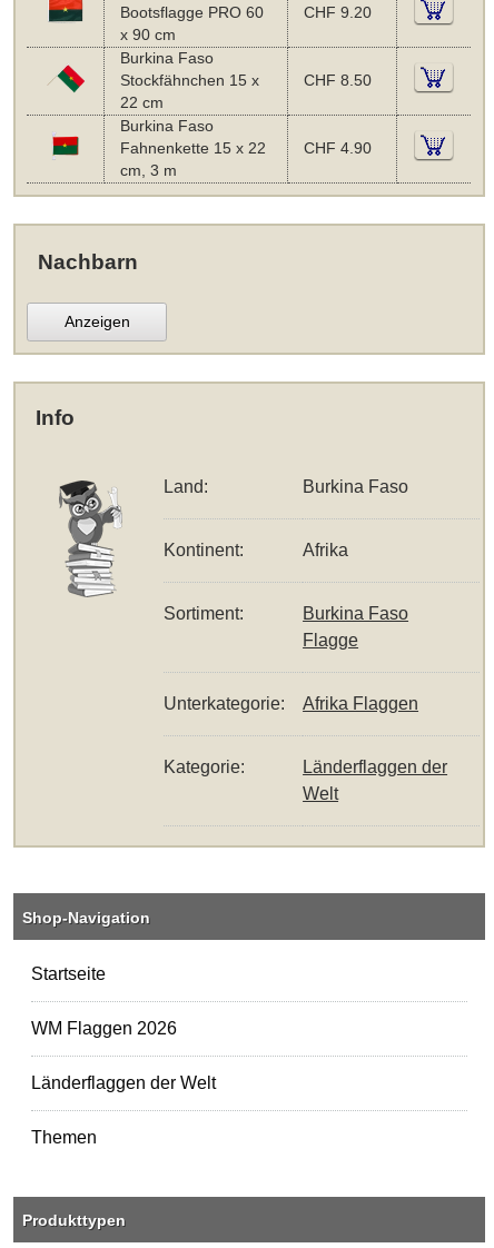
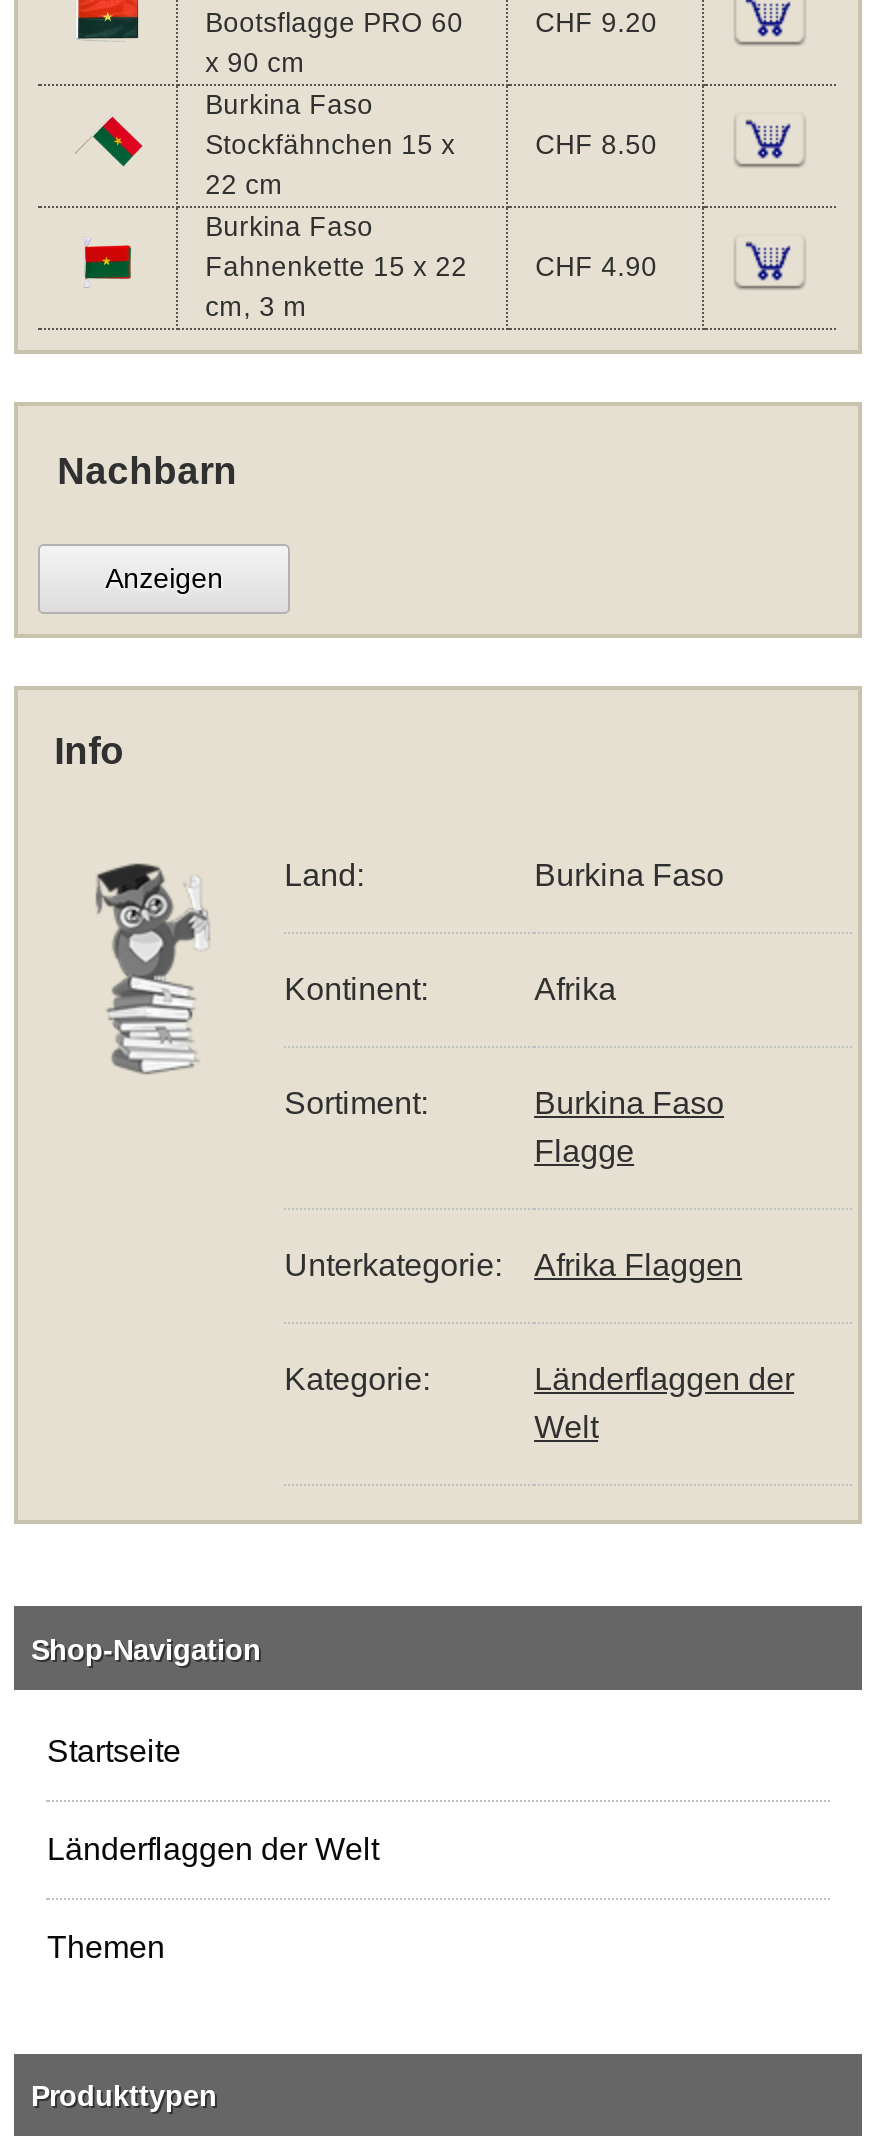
- WM Flaggen 2026
